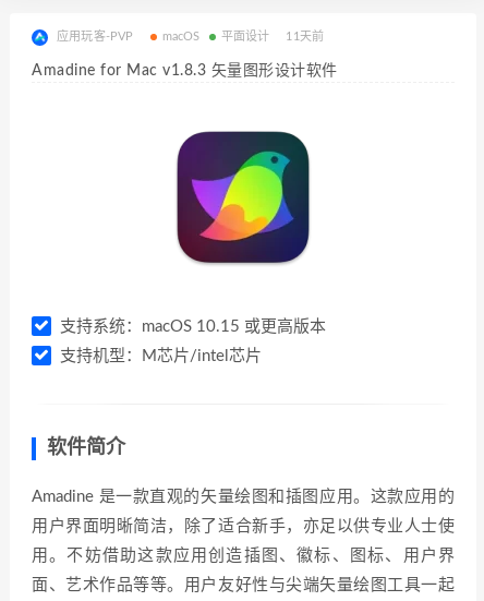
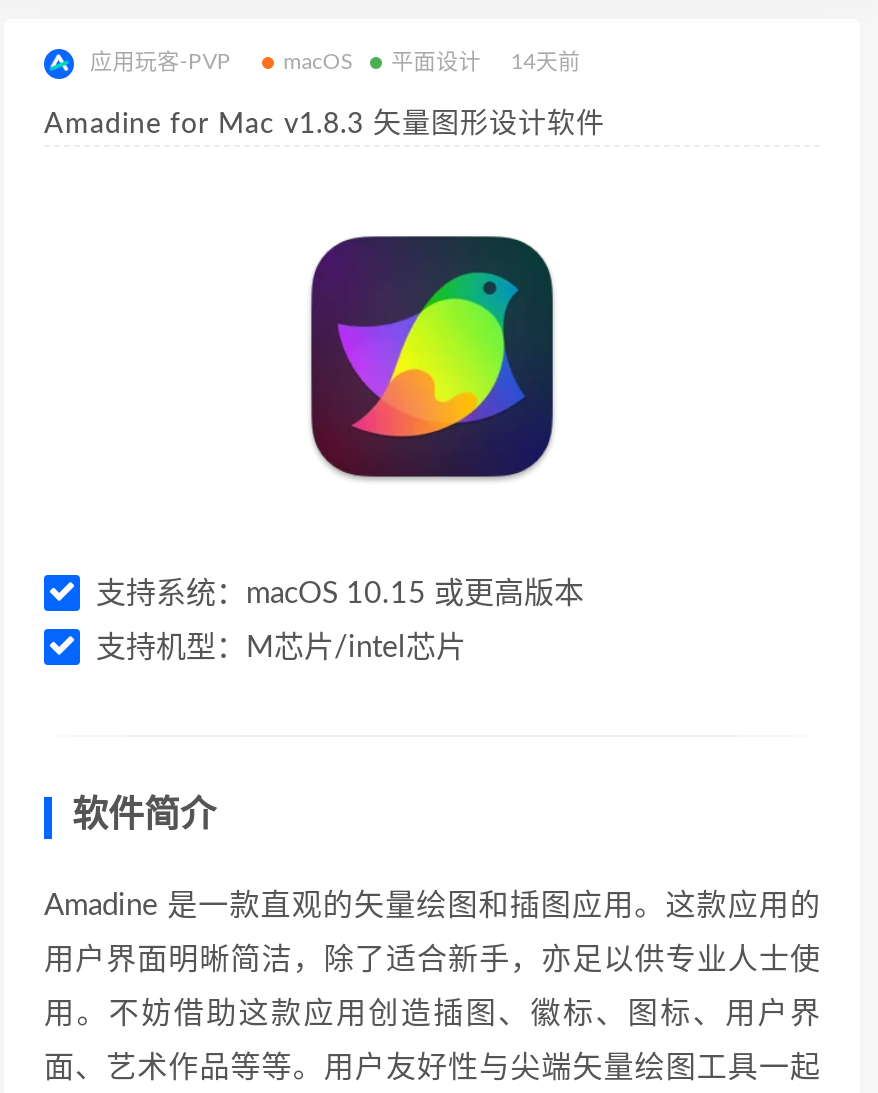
- macOS 平面设计 11天前
+ macOS 平面设计 14天前
